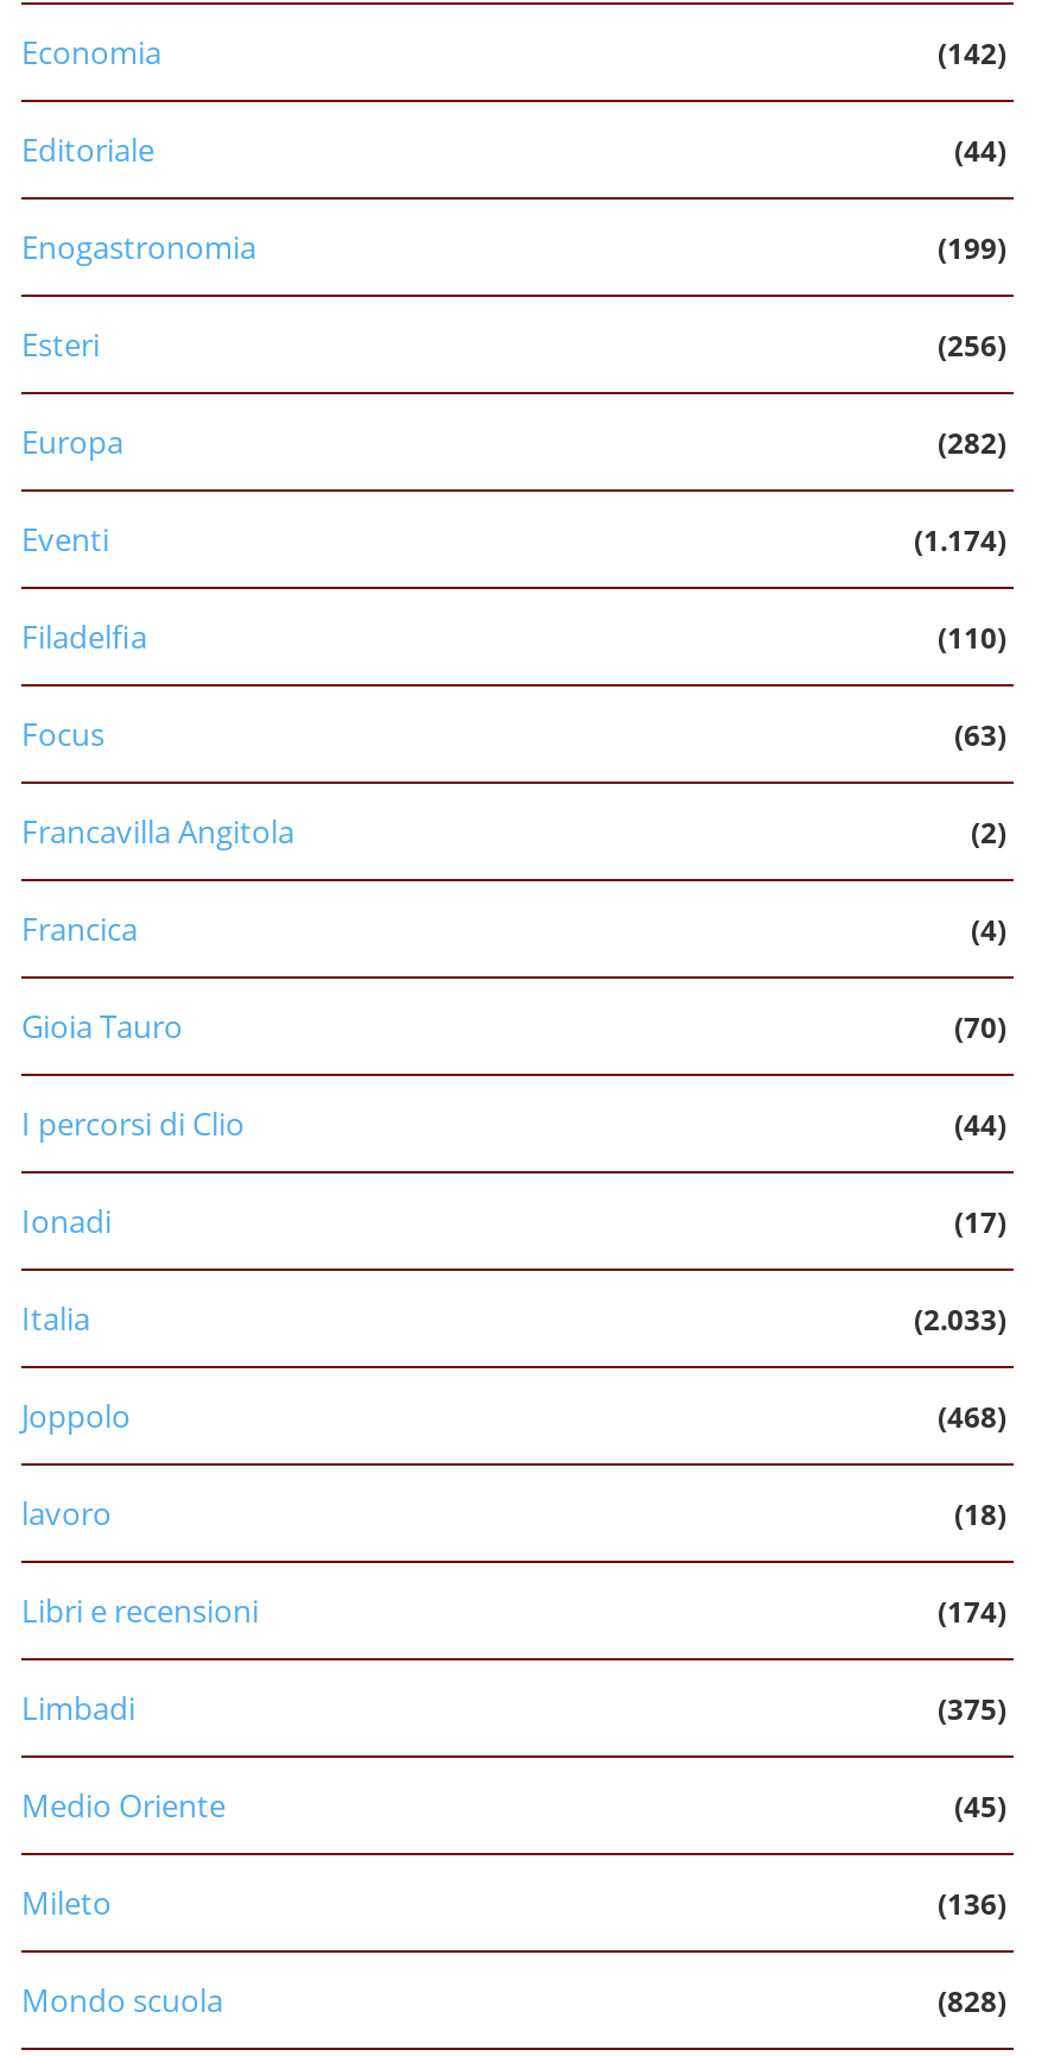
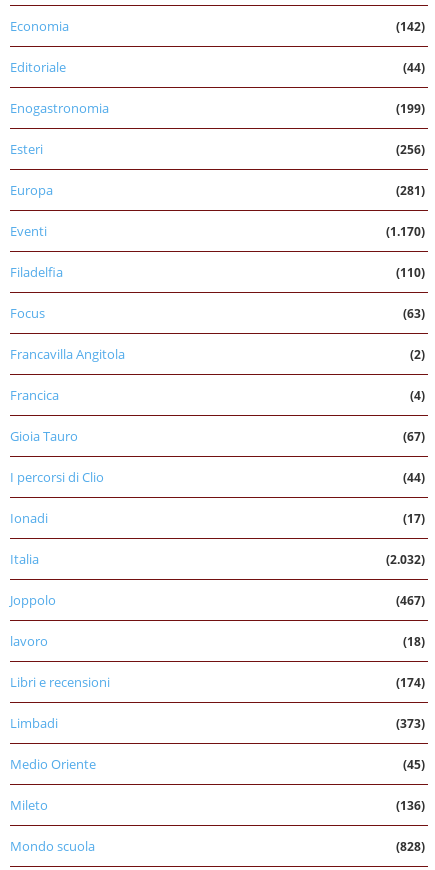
- (282)
+ (281)

- (1.174)
+ (1.170)

- (70)
+ (67)

- (2.033)
+ (2.032)

- (468)
+ (467)

- (375)
+ (373)
